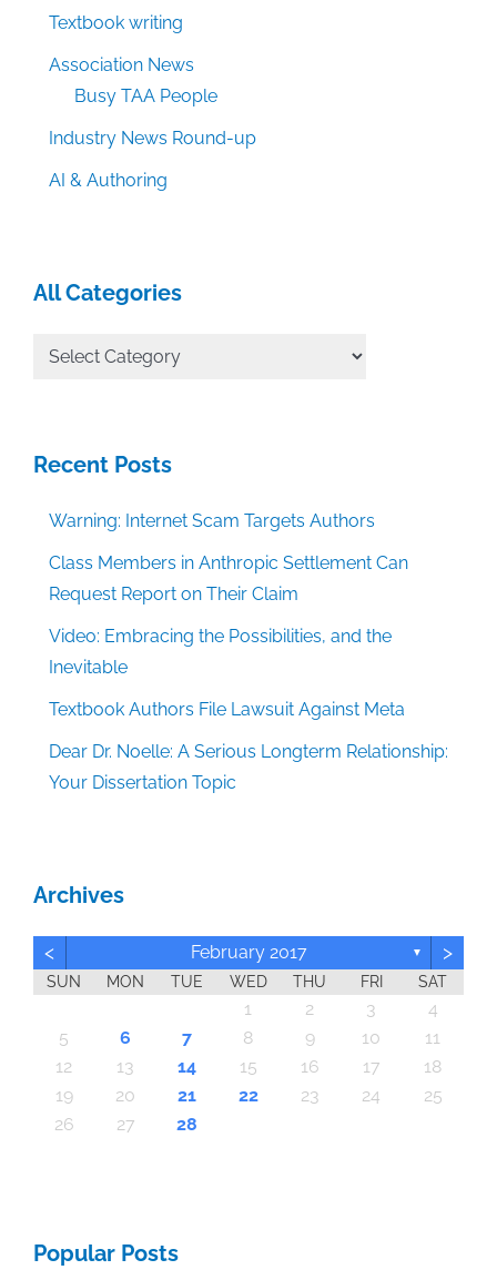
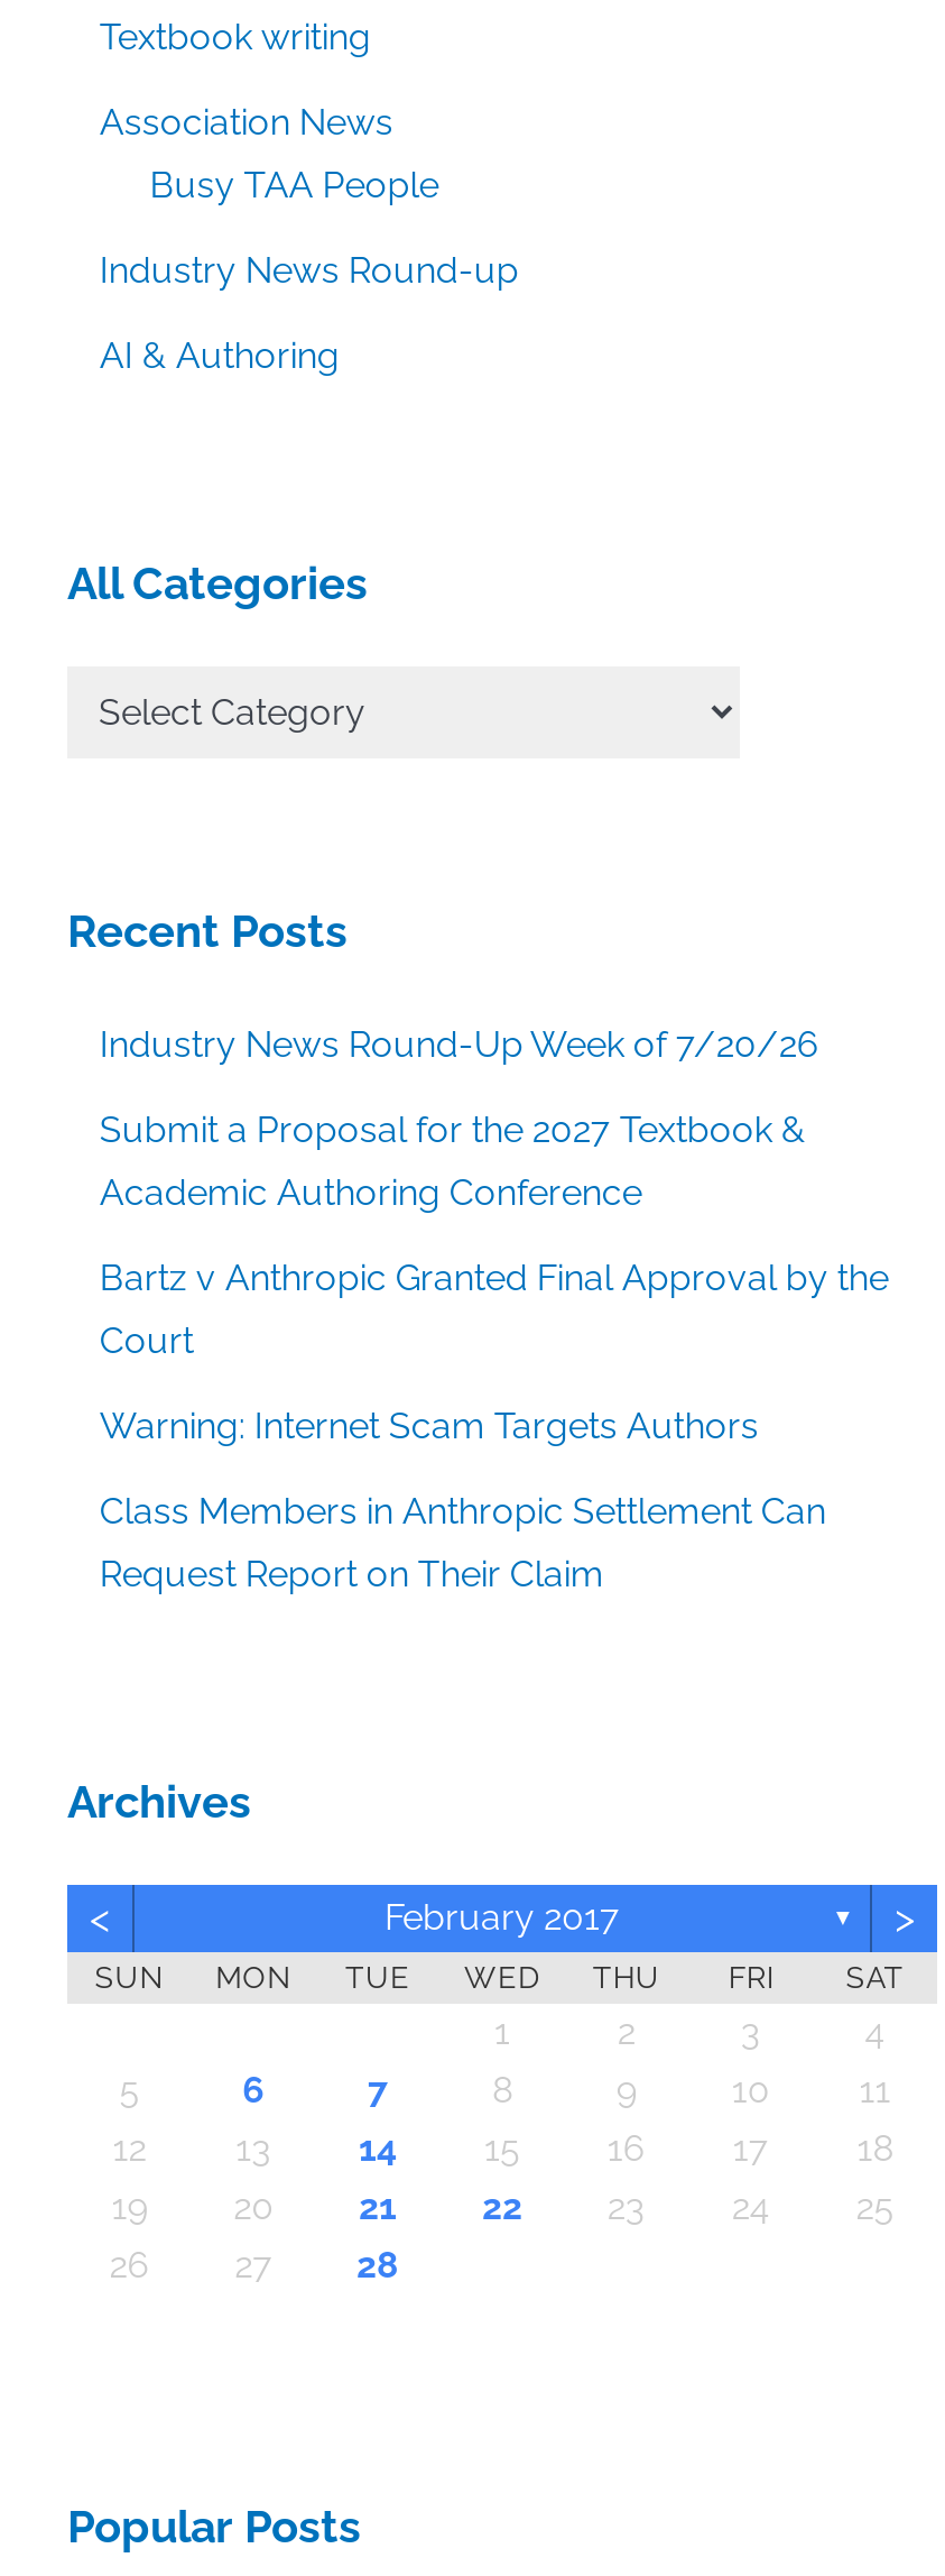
+ Industry News Round-Up Week of 7/20/26
+ Submit a Proposal for the 2027 Textbook &
+ Academic Authoring Conference
+ Bartz v Anthropic Granted Final Approval by the
+ Court

moved down: Warning: Internet Scam Targets Authors | Class Members in Anthropic Settlement Can | Request Report on Their Claim

- Video: Embracing the Possibilities, and the
- Inevitable
- Textbook Authors File Lawsuit Against Meta
- Dear Dr. Noelle: A Serious Longterm Relationship:
- Your Dissertation Topic
